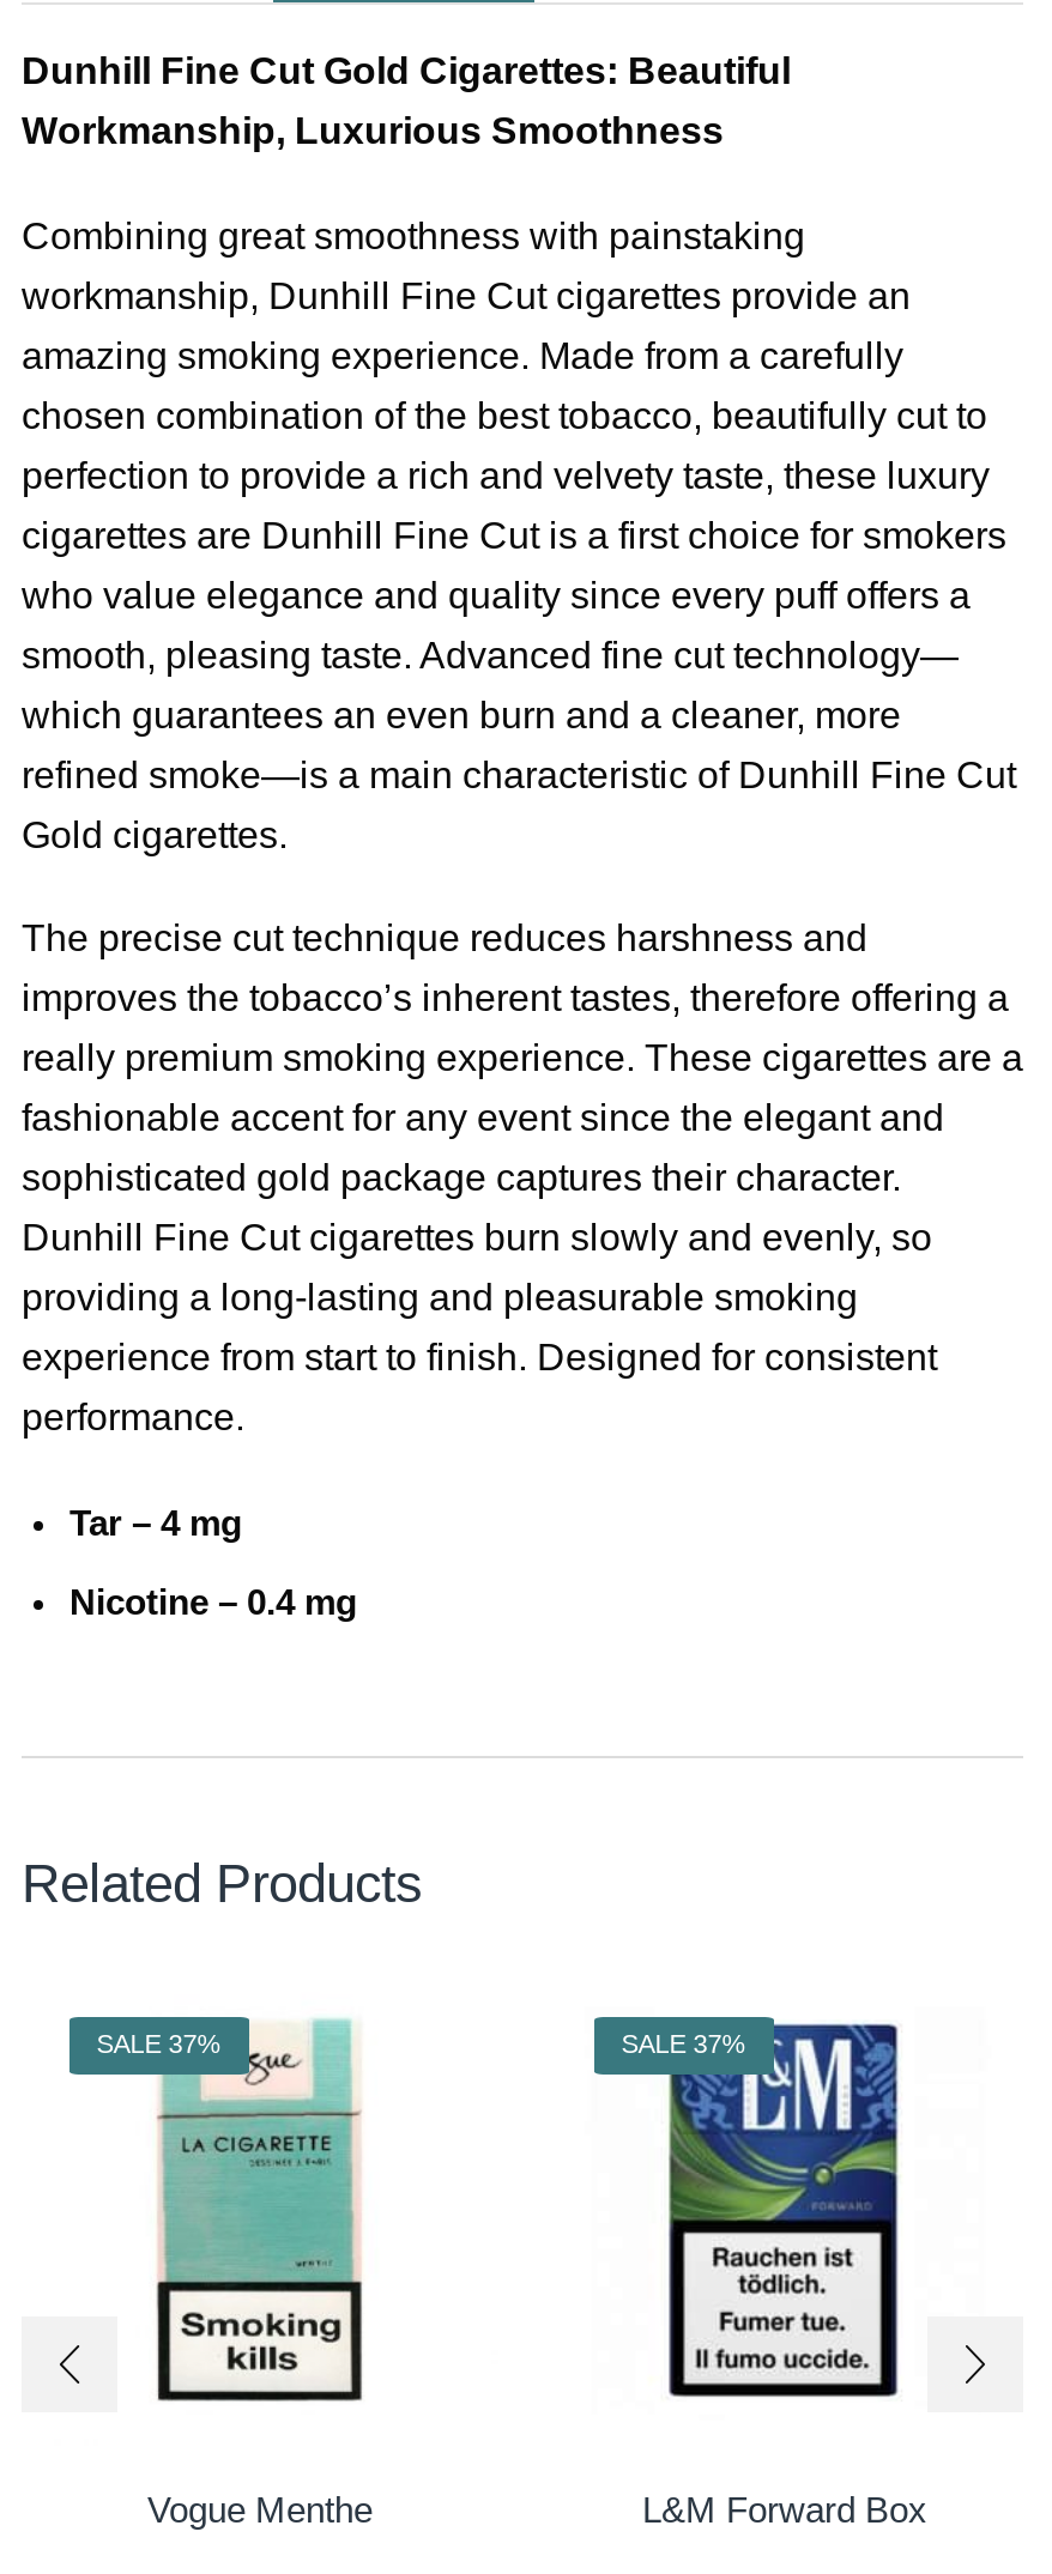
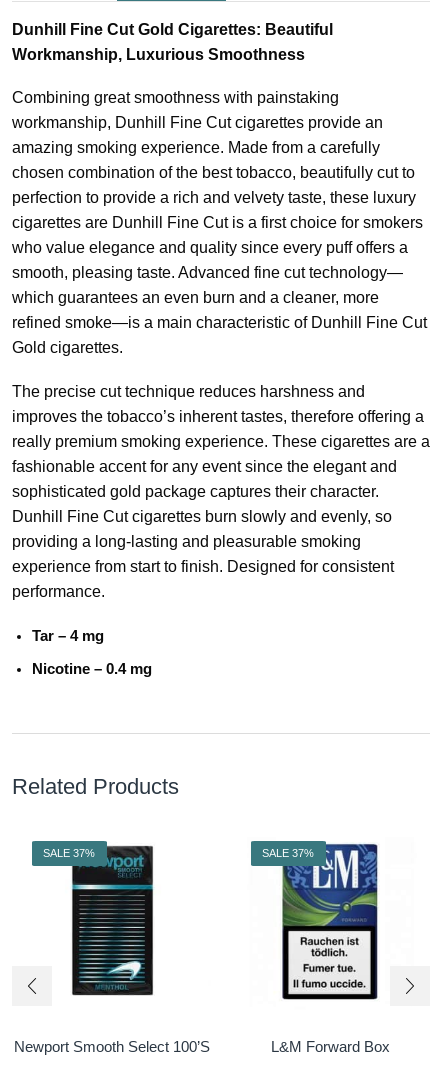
- [image]
- Vogue Menthe
+ [image]
+ Newport Smooth Select 100’s
